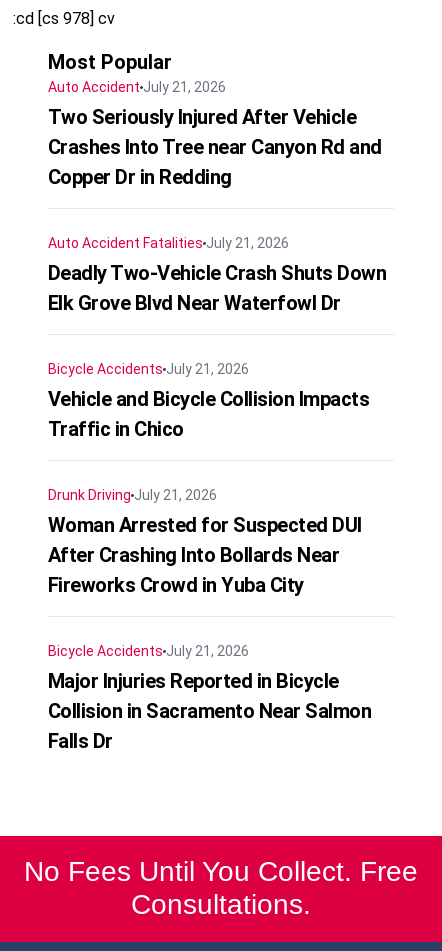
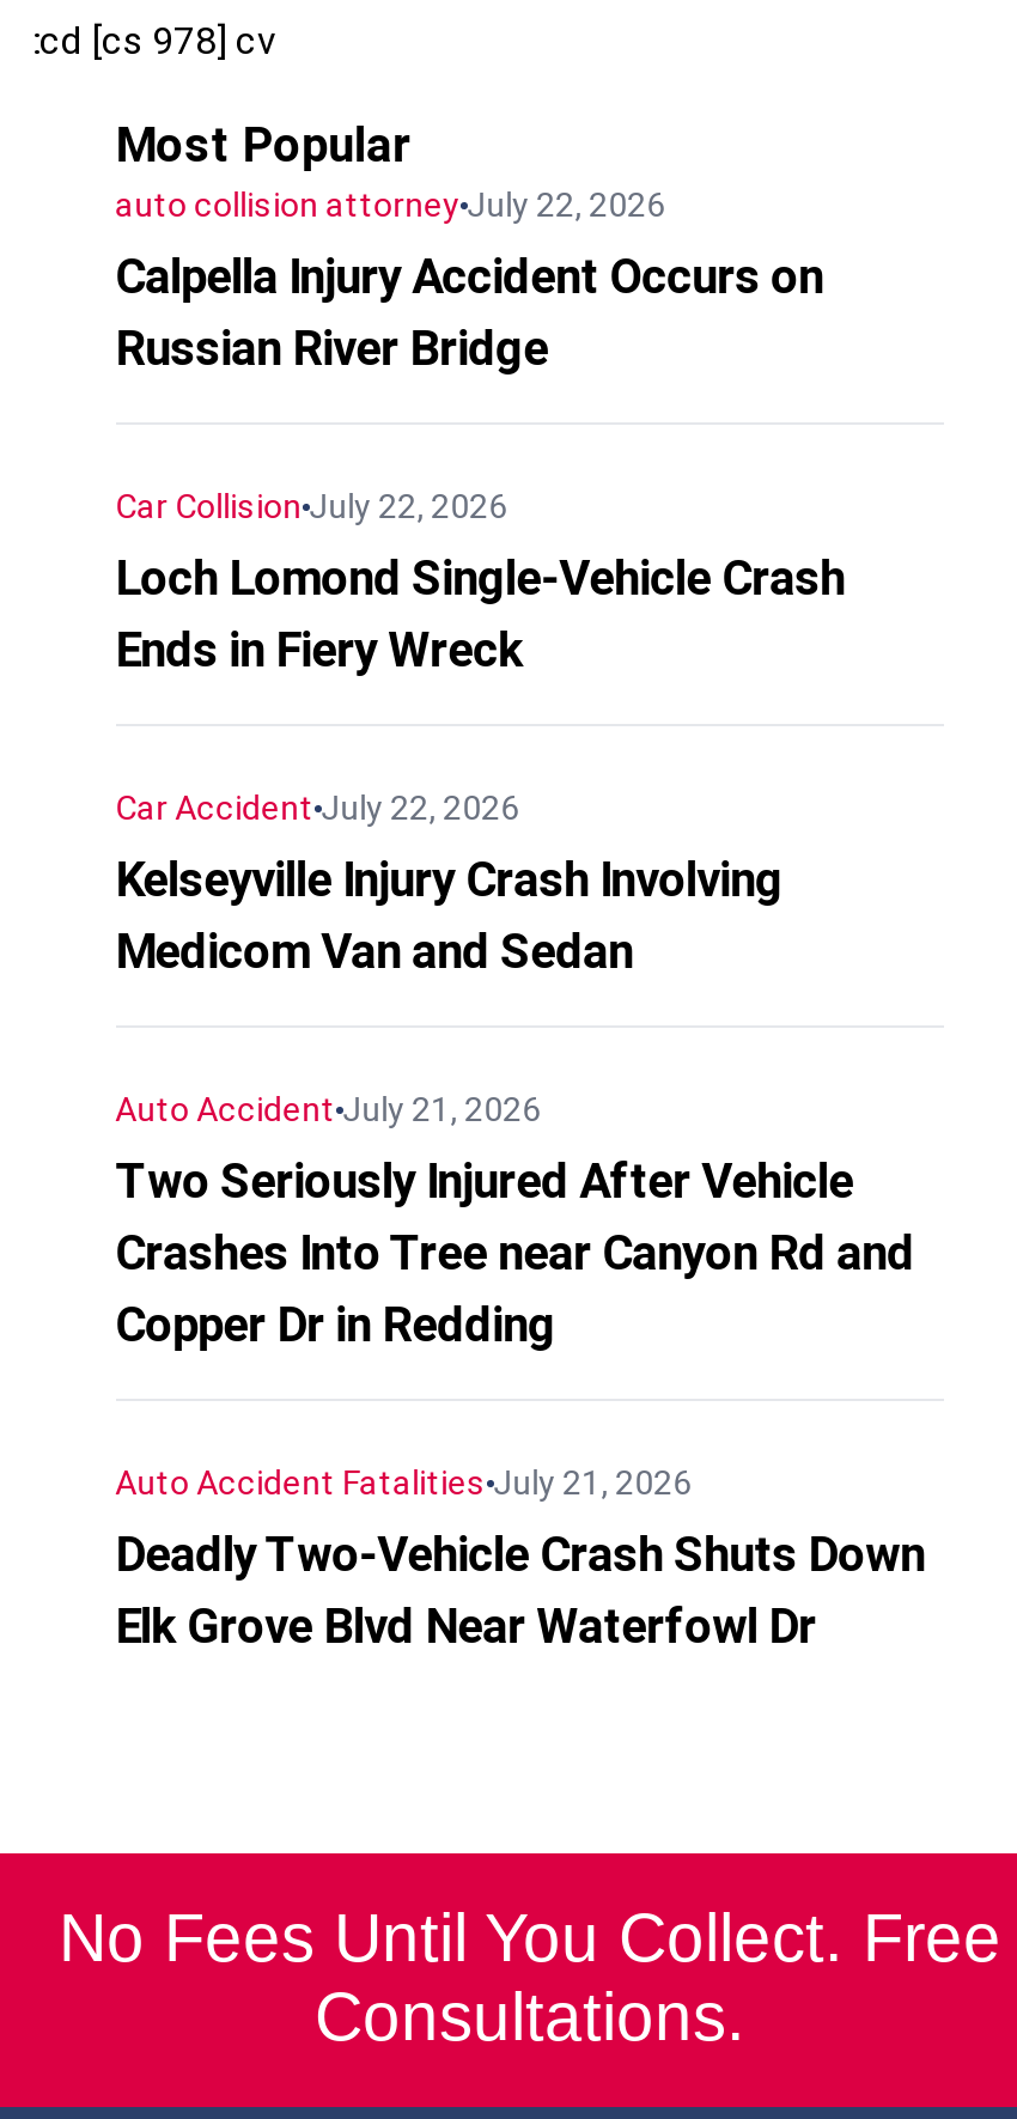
+ auto collision attorney July 22, 2026
+ Calpella Injury Accident Occurs on
+ Russian River Bridge
+ Car Collision July 22, 2026
+ Loch Lomond Single-Vehicle Crash
+ Ends in Fiery Wreck
+ Car Accident July 22, 2026
+ Kelseyville Injury Crash Involving
+ Medicom Van and Sedan

moved down: Auto Accident July 21, 2026 | Two Seriously Injured After Vehicle | Crashes Into Tree near Canyon Rd and | Copper Dr in Redding | Auto Accident Fatalities July 21, 2026 | Deadly Two-Vehicle Crash Shuts Down | Elk Grove Blvd Near Waterfowl Dr

- Bicycle Accidents July 21, 2026
- Vehicle and Bicycle Collision Impacts
- Traffic in Chico
- Drunk Driving July 21, 2026
- Woman Arrested for Suspected DUI
- After Crashing Into Bollards Near
- Fireworks Crowd in Yuba City
- Bicycle Accidents July 21, 2026
- Major Injuries Reported in Bicycle
- Collision in Sacramento Near Salmon
- Falls Dr
